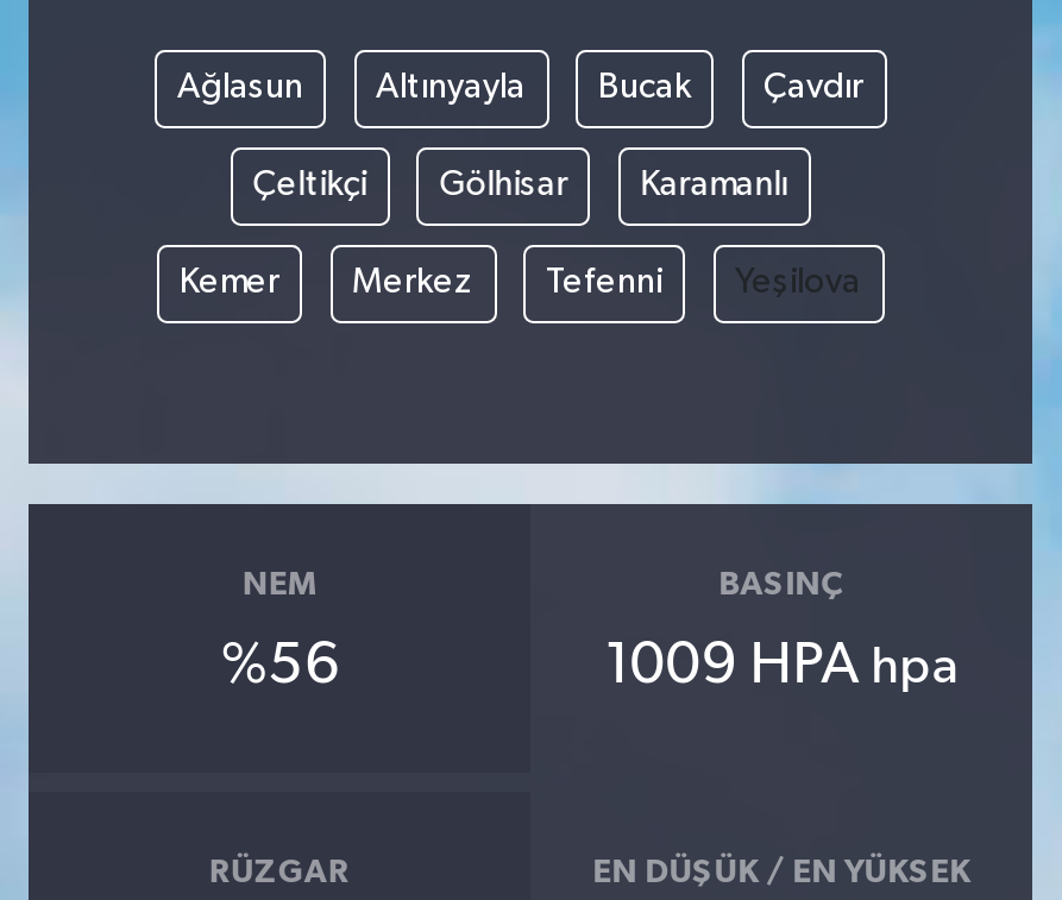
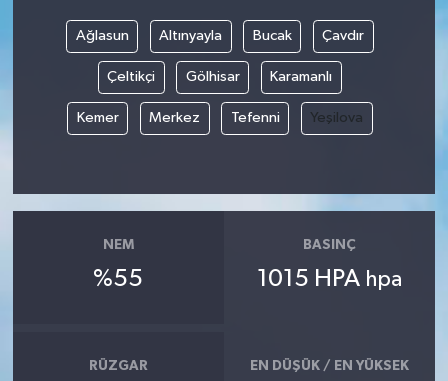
- %56
+ %55

- 1009 HPA hpa
+ 1015 HPA hpa
